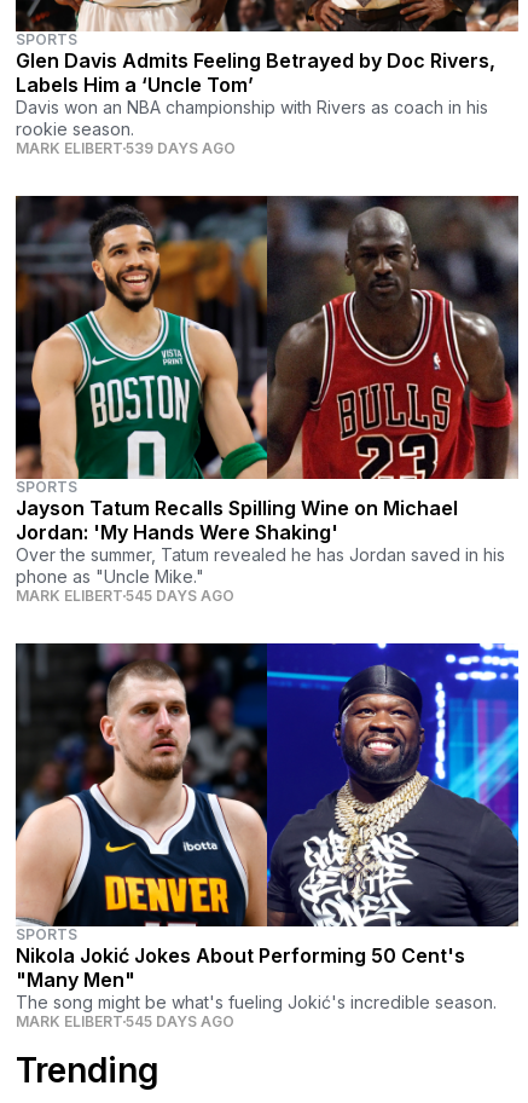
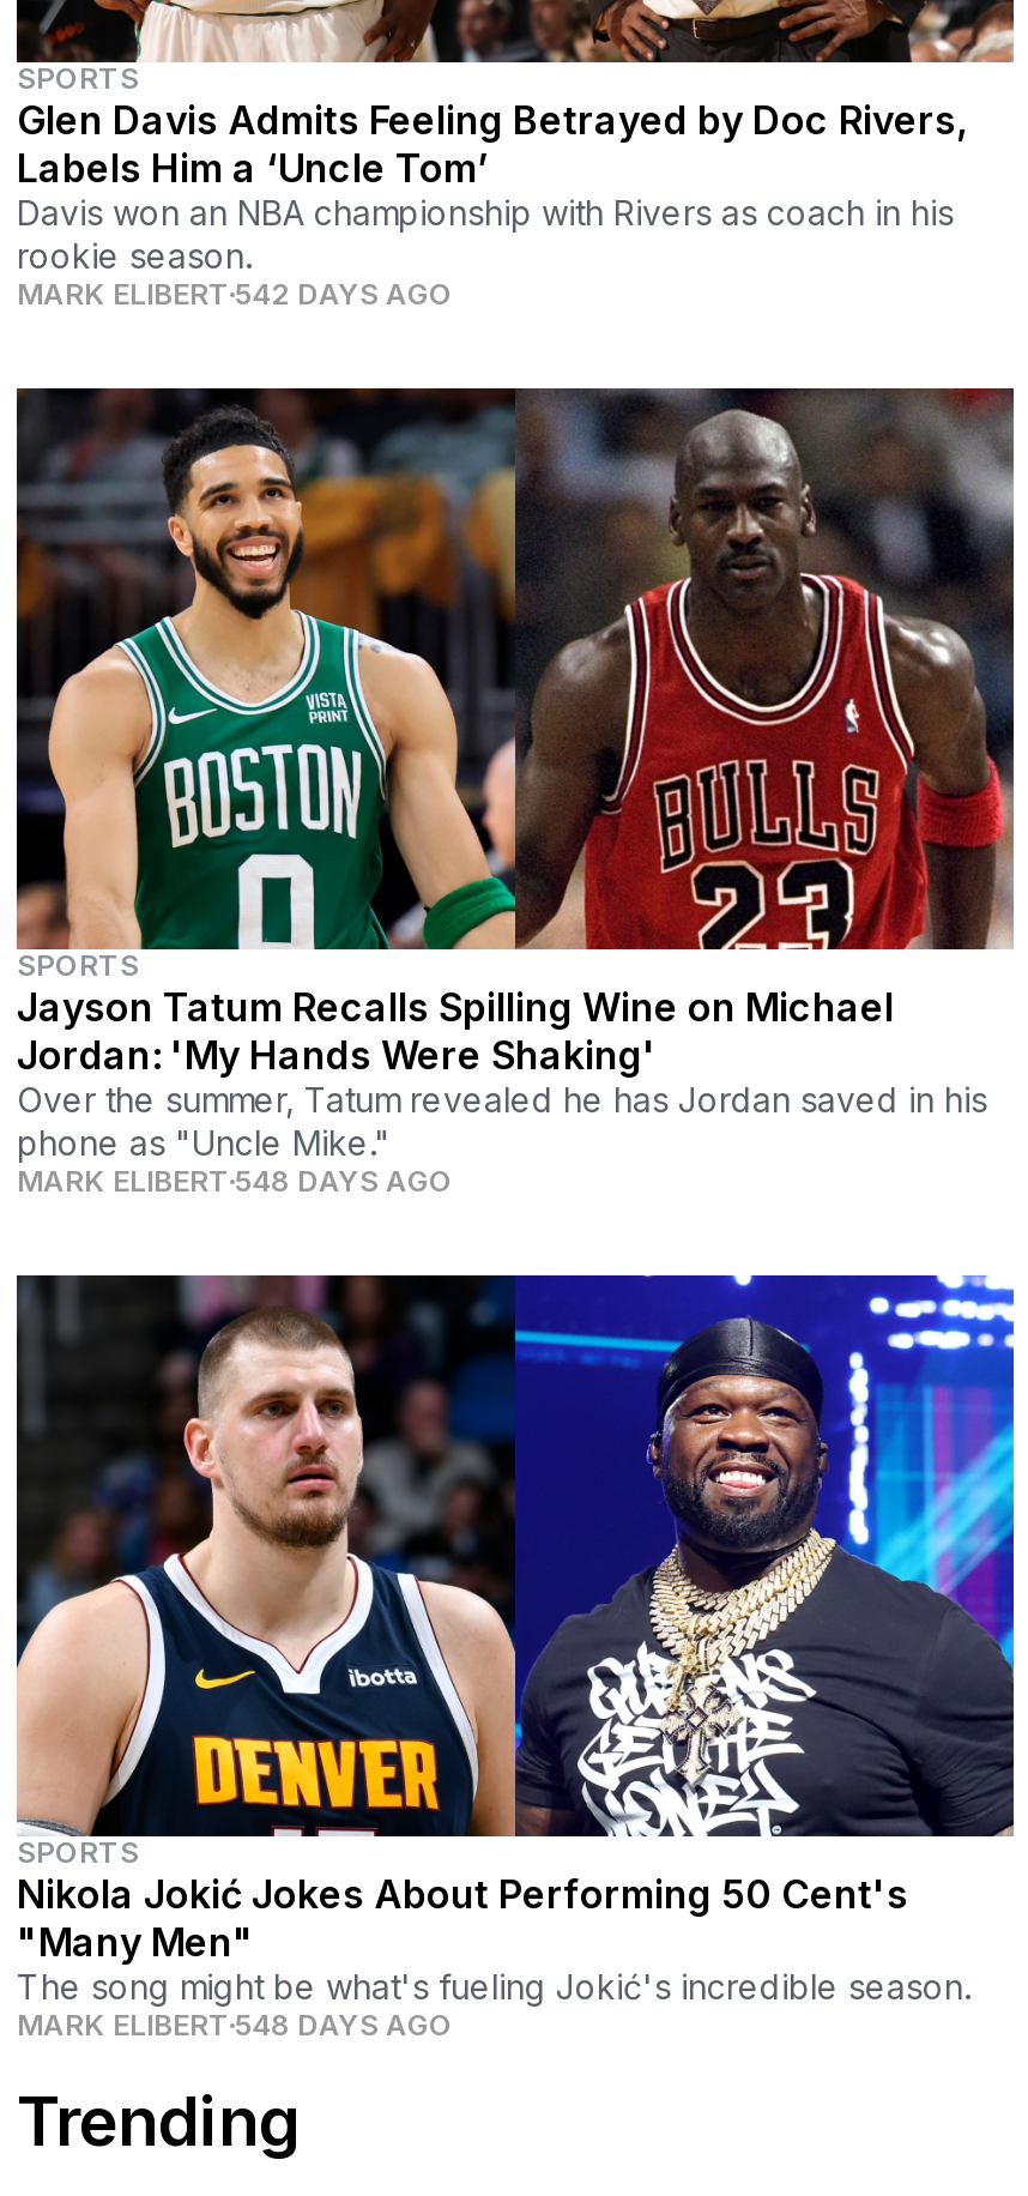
- MARK ELIBERT 539 DAYS AGO
+ MARK ELIBERT 542 DAYS AGO

- MARK ELIBERT 545 DAYS AGO
+ MARK ELIBERT 548 DAYS AGO

- MARK ELIBERT 545 DAYS AGO
+ MARK ELIBERT 548 DAYS AGO
